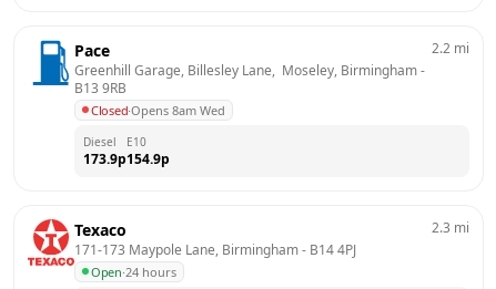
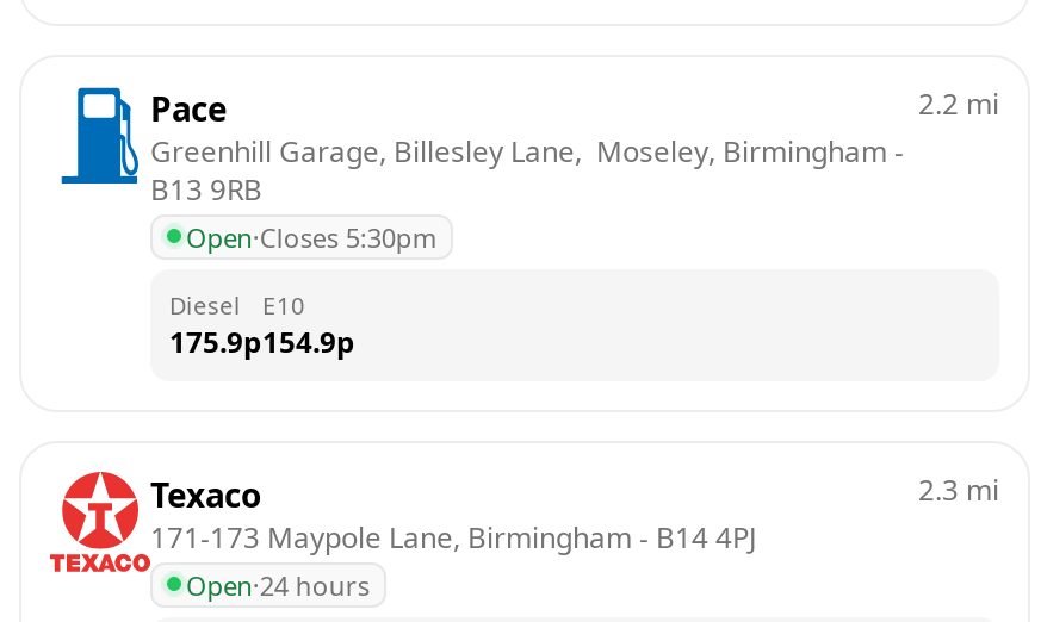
- Closed·Opens 8am Wed
+ Open·Closes 5:30pm

- 173.9p 154.9p
+ 175.9p 154.9p
